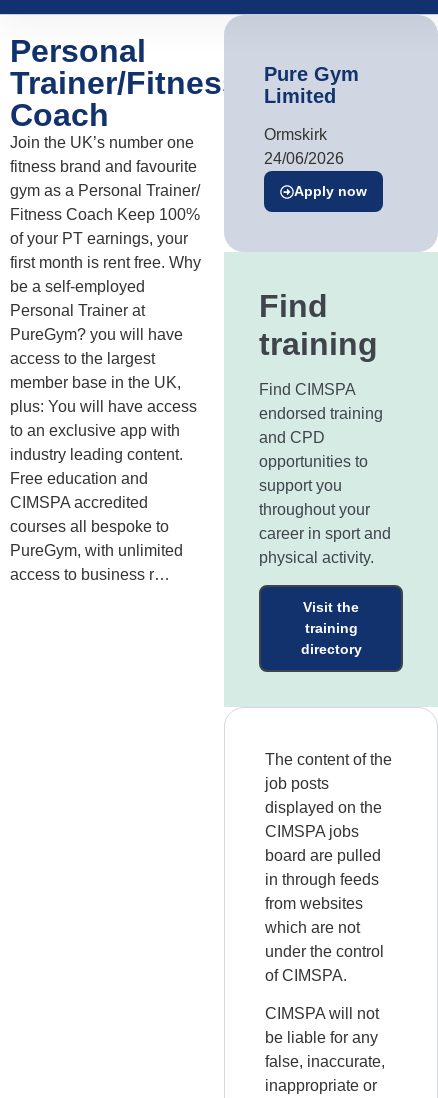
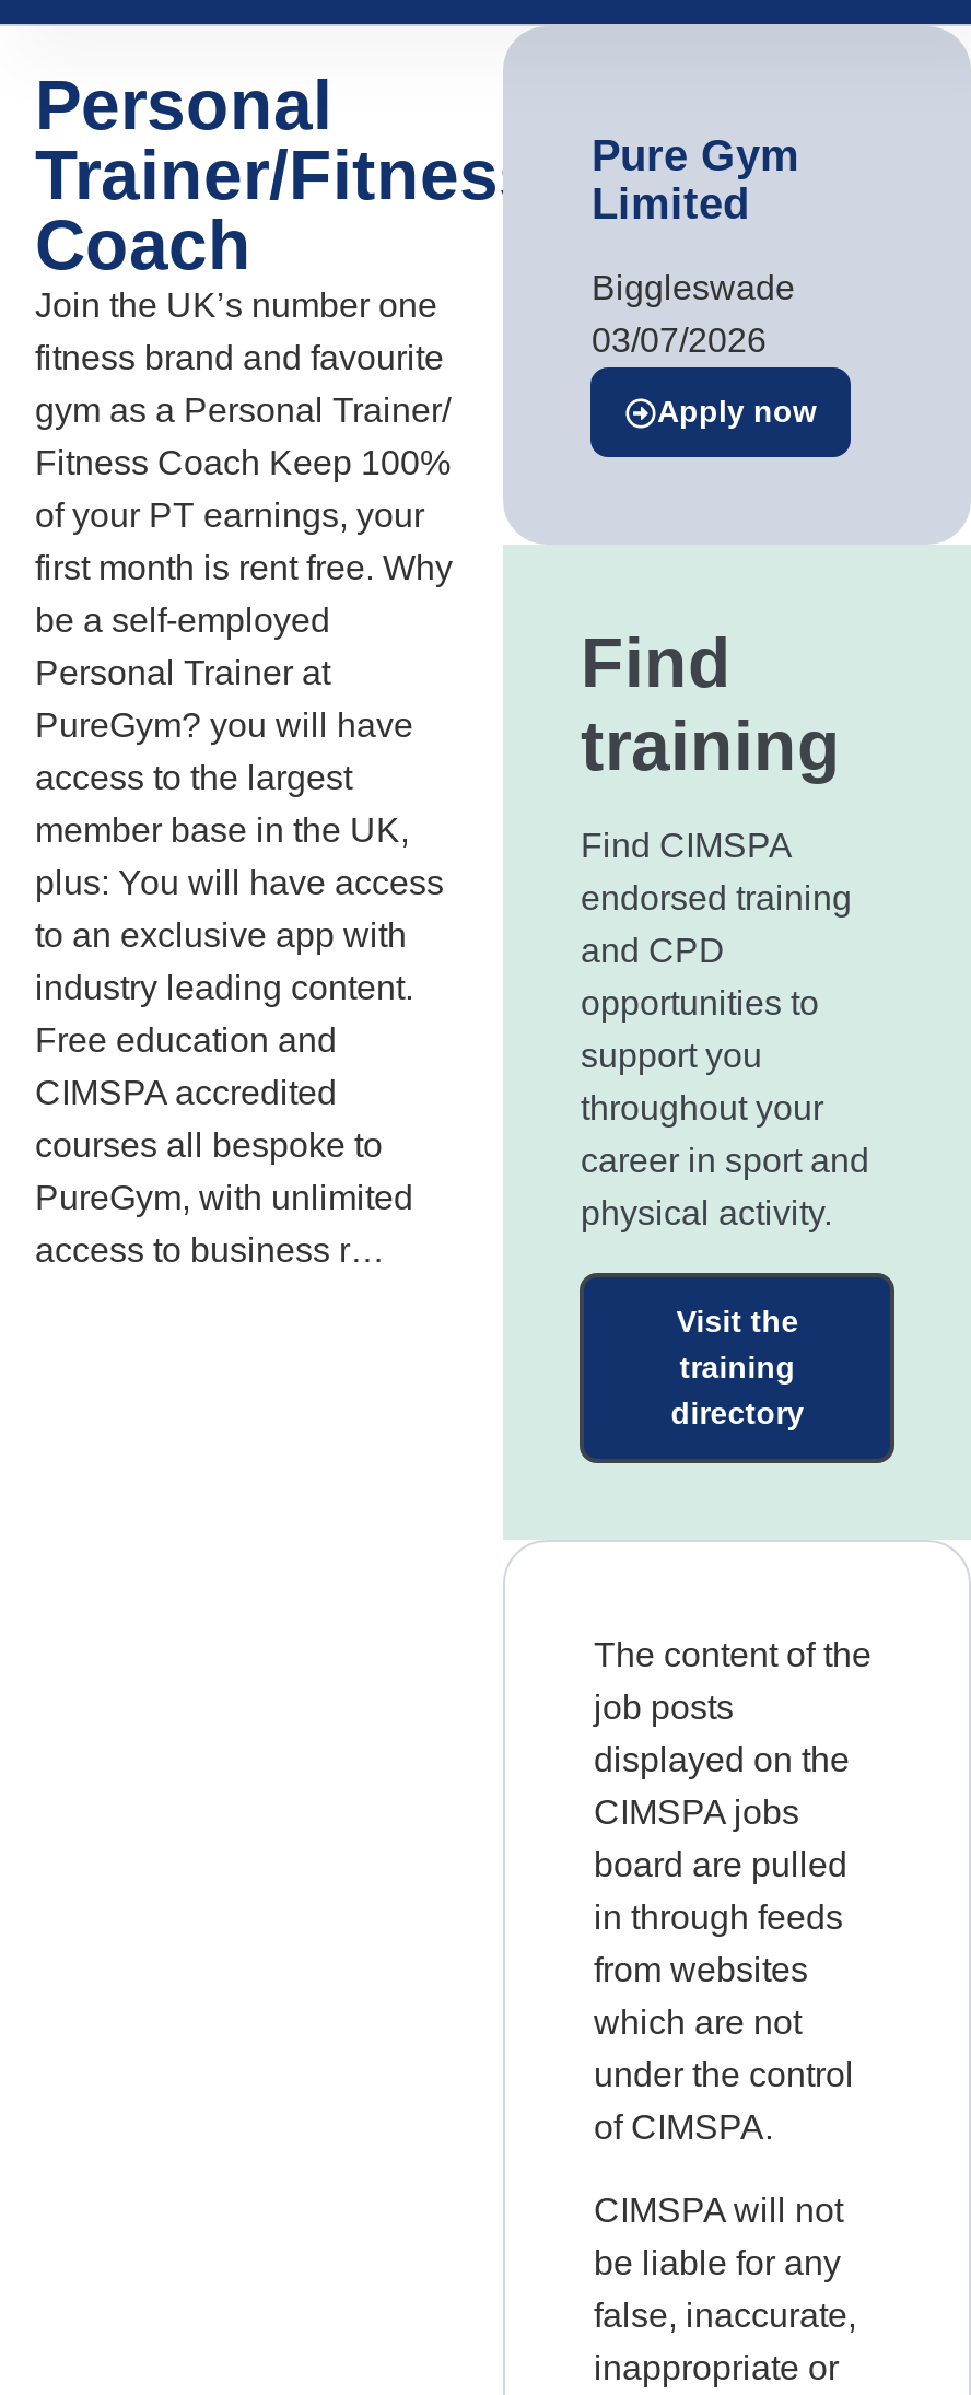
- Ormskirk
- 24/06/2026
+ Biggleswade
+ 03/07/2026
